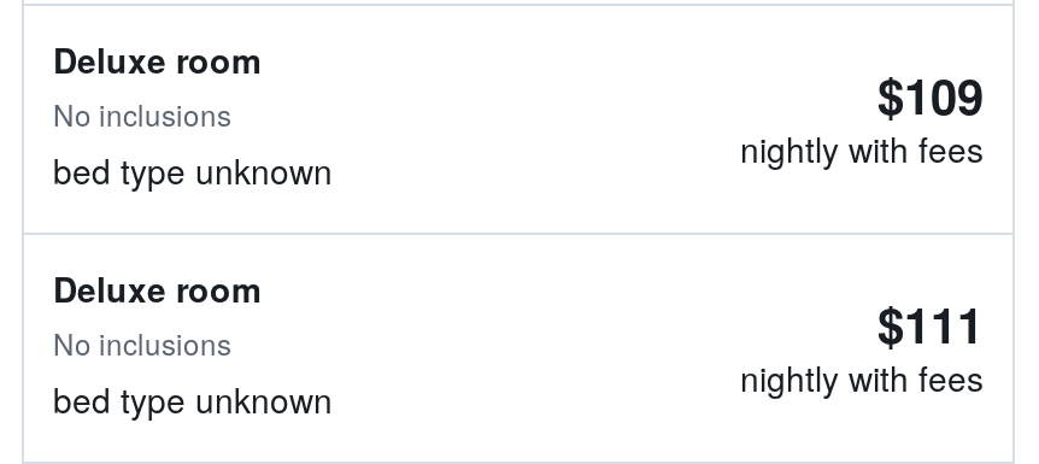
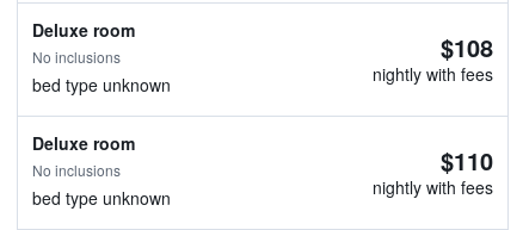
- $109
+ $108

- $111
+ $110
